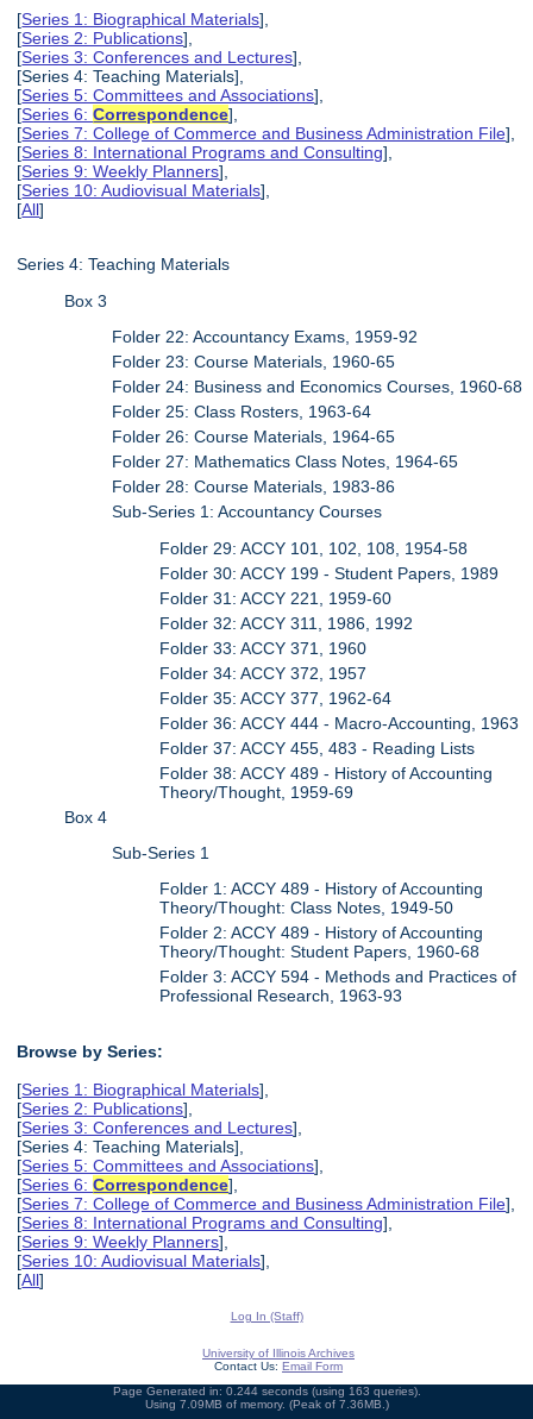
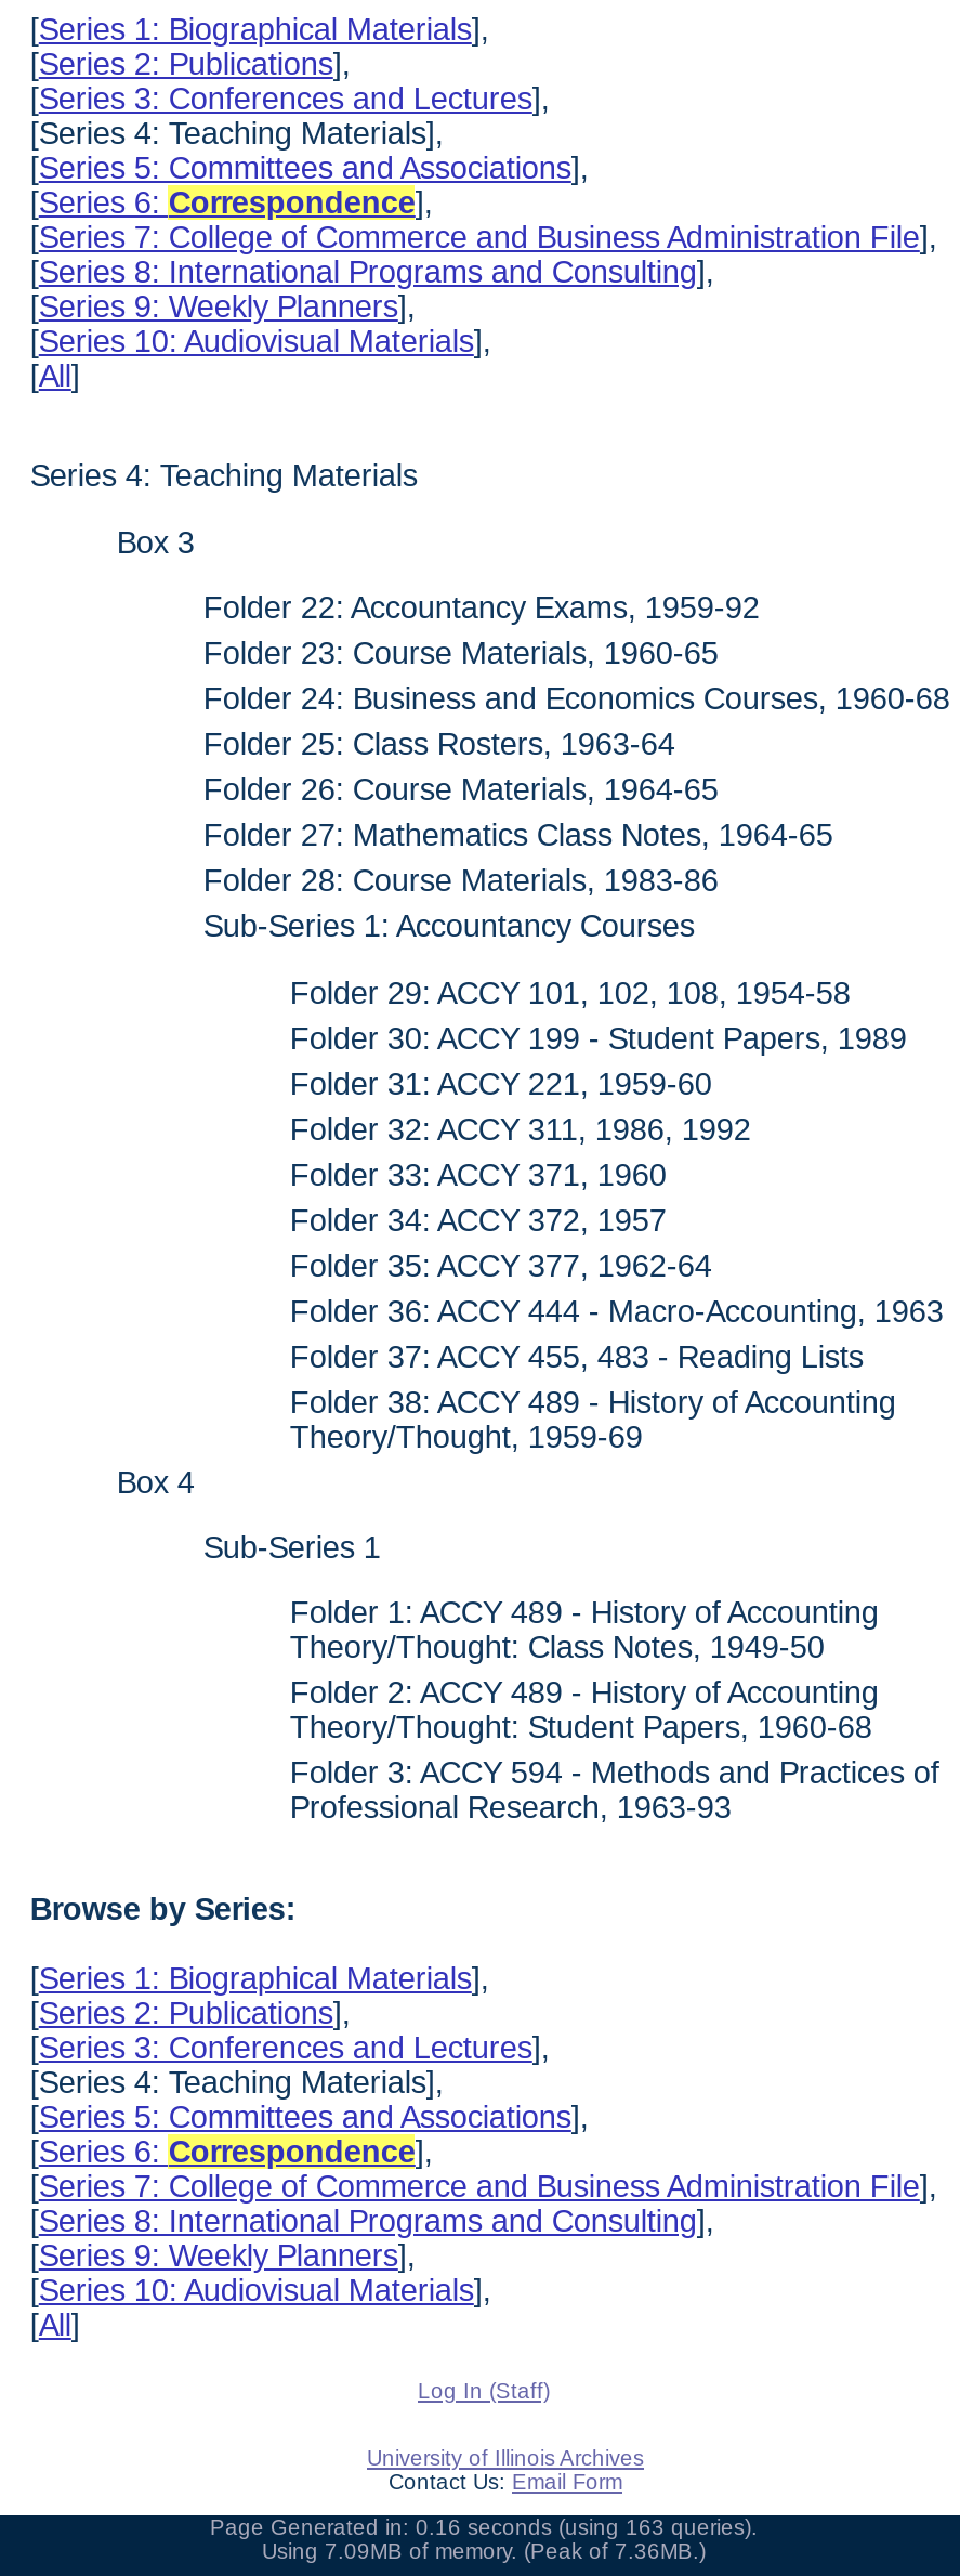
- Page Generated in: 0.244 seconds (using 163 queries).
+ Page Generated in: 0.16 seconds (using 163 queries).
